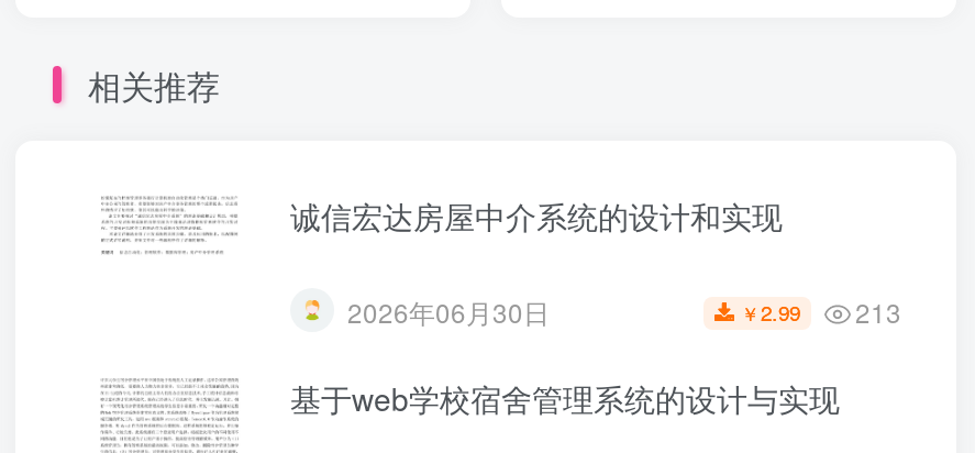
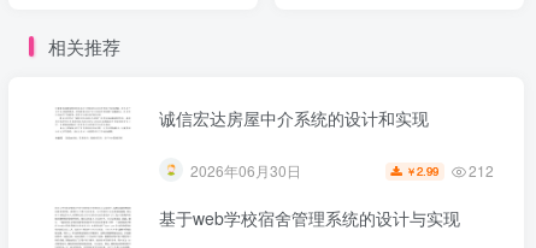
- ￥2.99 213
+ ￥2.99 212
